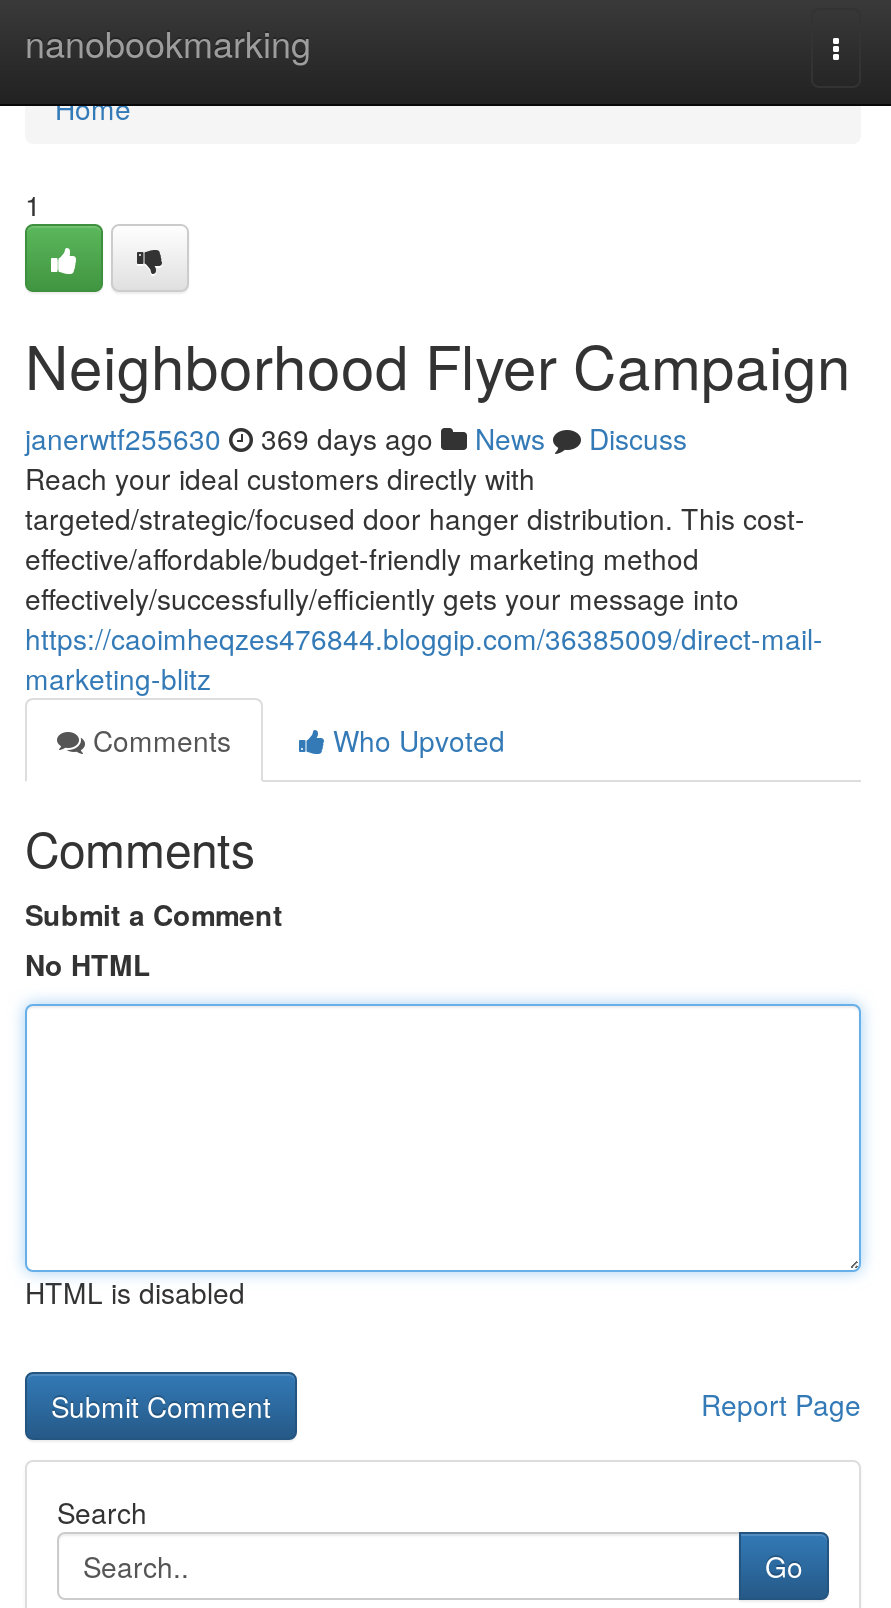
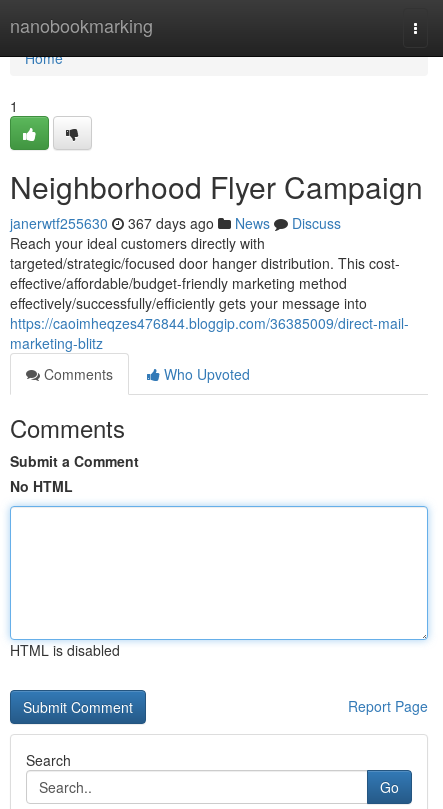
- janerwtf255630 369 days ago News Discuss
+ janerwtf255630 367 days ago News Discuss
